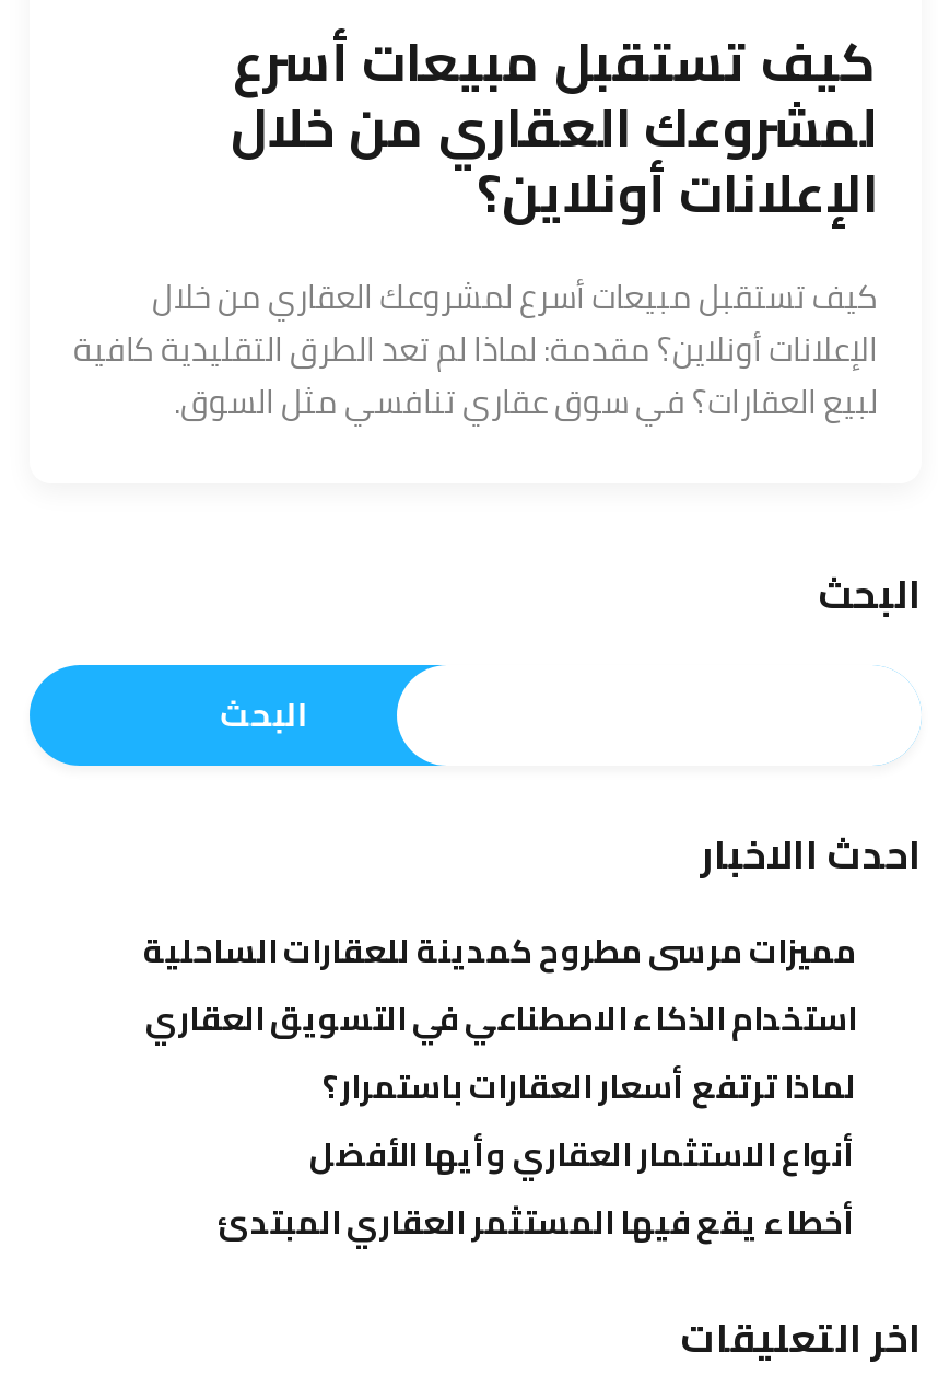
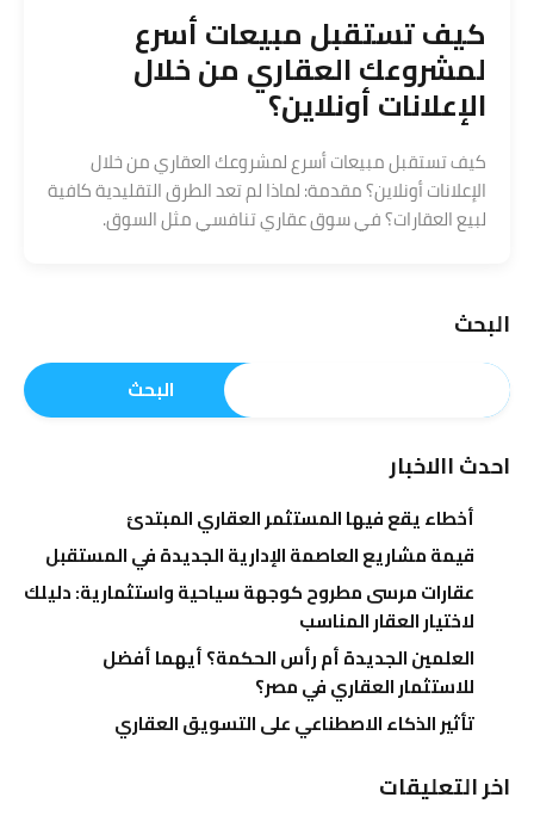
- مميزات مرسى مطروح كمدينة للعقارات الساحلية
- استخدام الذكاء الاصطناعي في التسويق العقاري
- لماذا ترتفع أسعار العقارات باستمرار؟
- أنواع الاستثمار العقاري وأيها الأفضل

moved up: أخطاء يقع فيها المستثمر العقاري المبتدئ

+ قيمة مشاريع العاصمة الإدارية الجديدة في المستقبل
+ عقارات مرسى مطروح كوجهة سياحية واستثمارية: دليلك
+ لاختيار العقار المناسب
+ العلمين الجديدة أم رأس الحكمة؟ أيهما أفضل
+ للاستثمار العقاري في مصر؟
+ تأثير الذكاء الاصطناعي على التسويق العقاري
